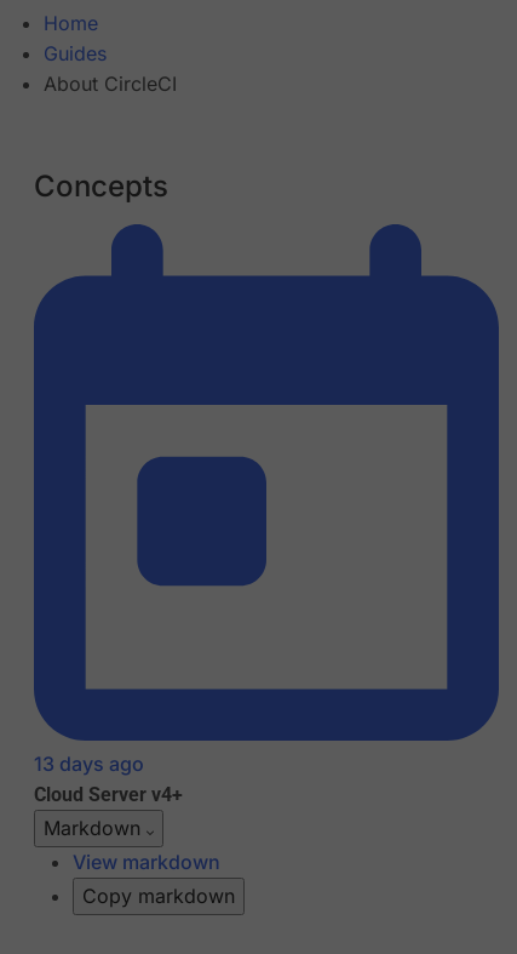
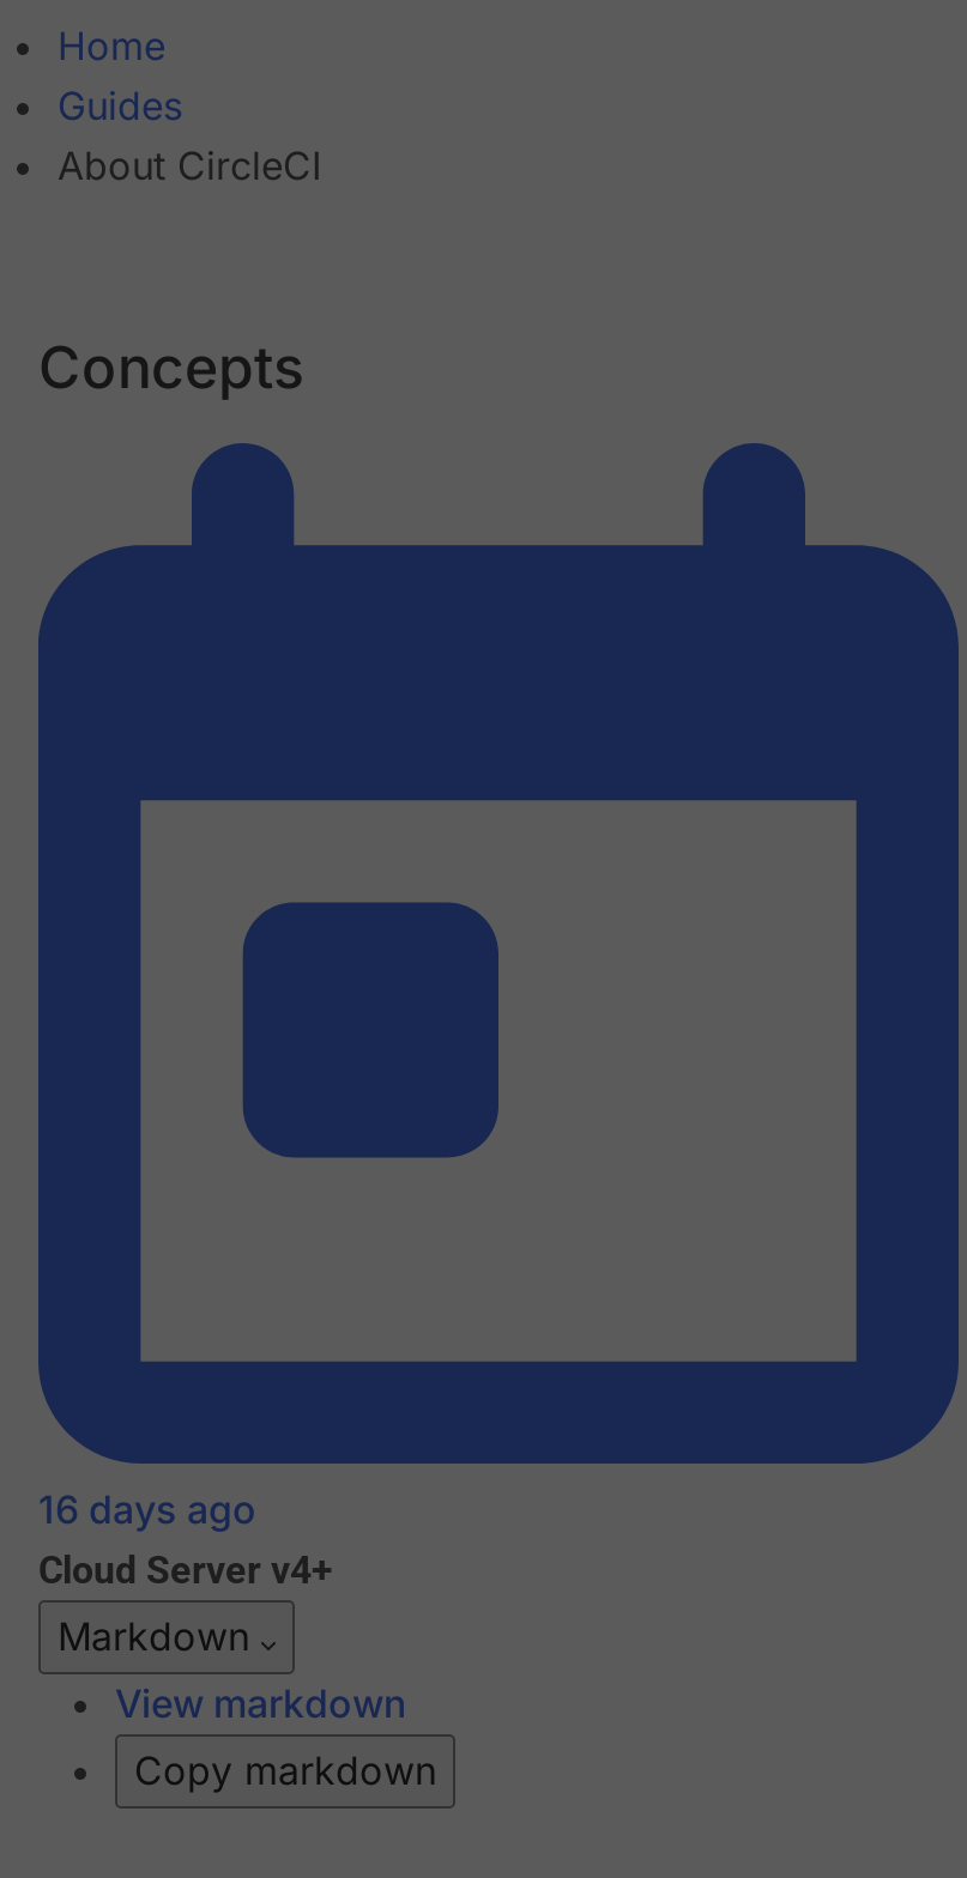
- 13 days ago
+ 16 days ago
